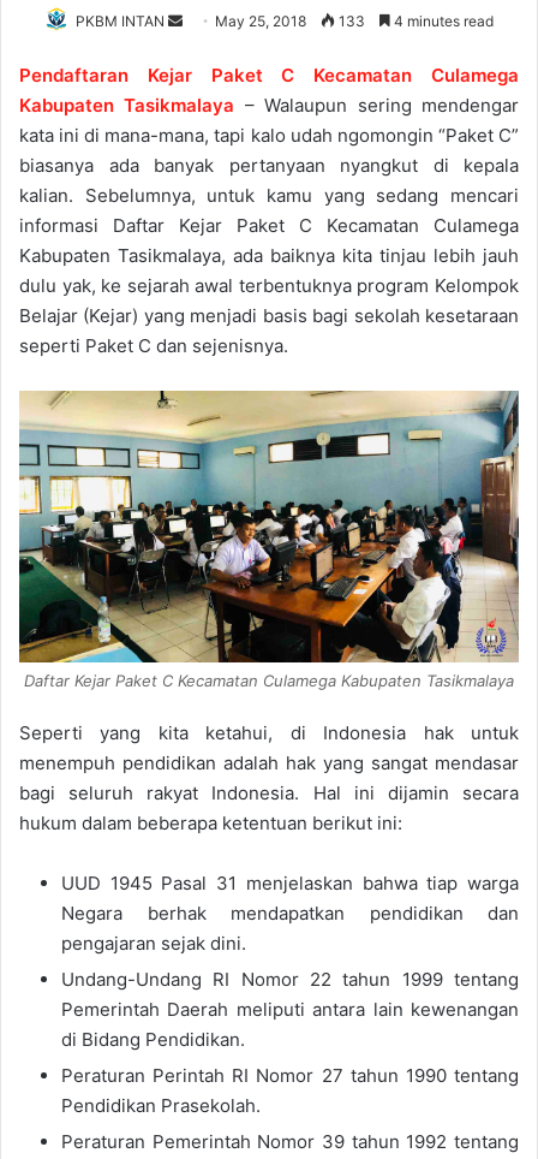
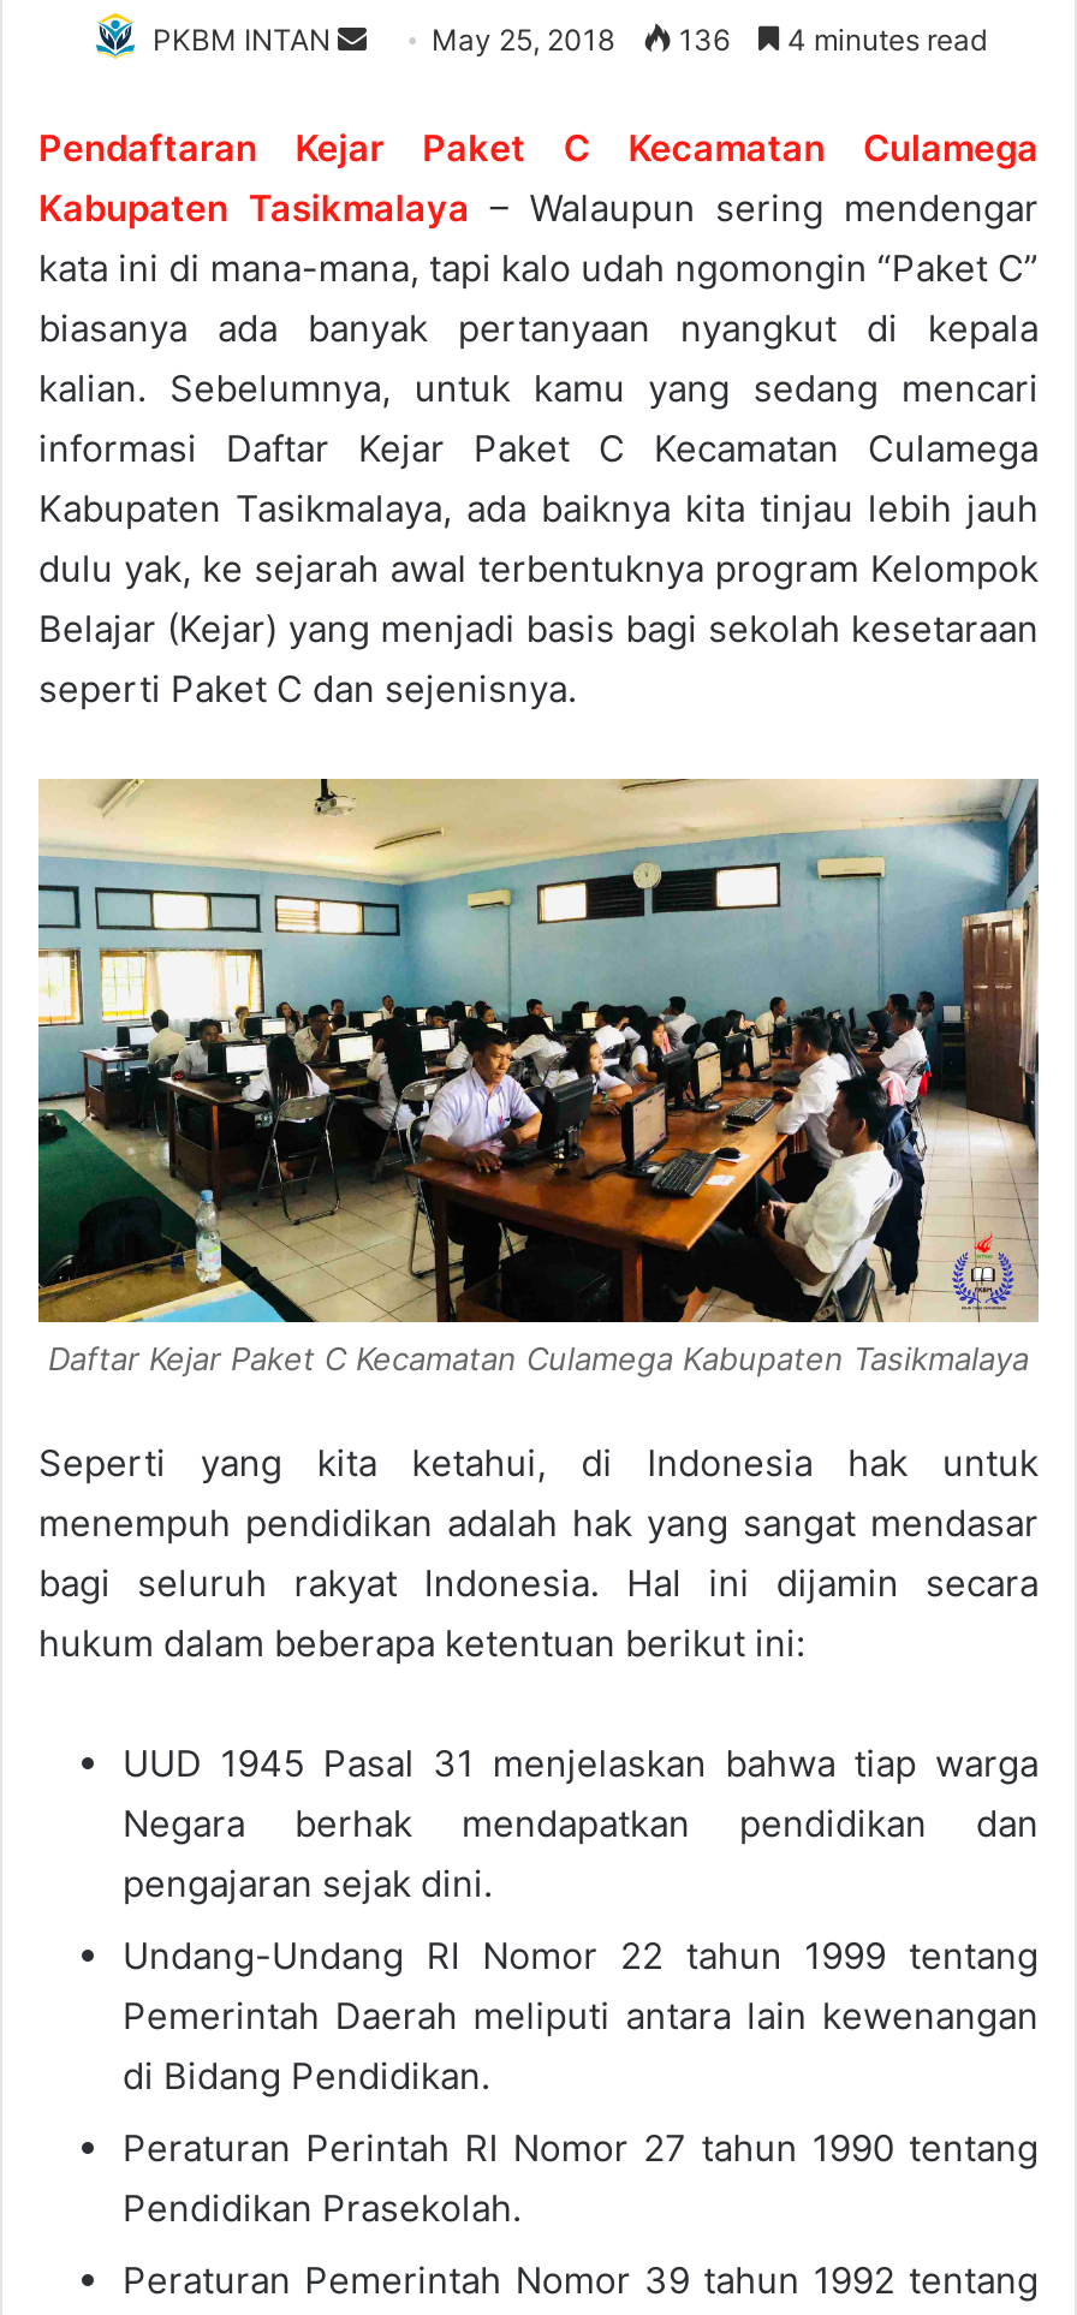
- 133
+ 136
